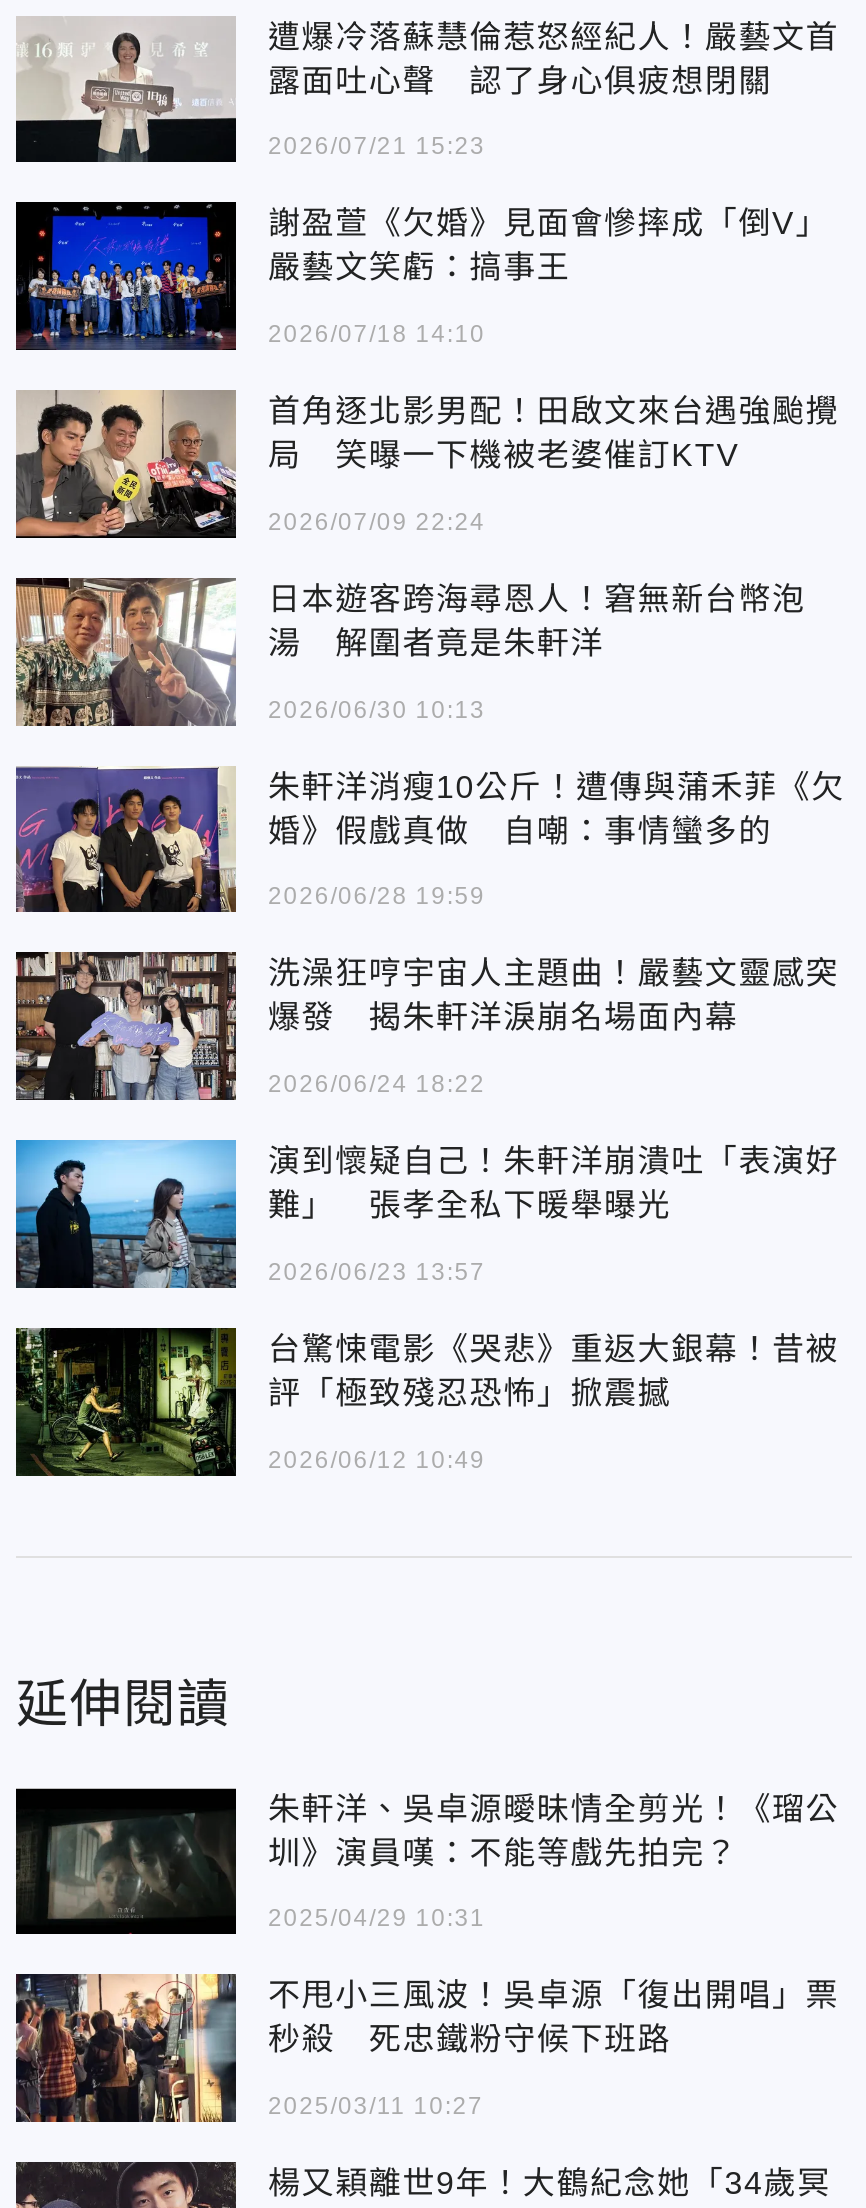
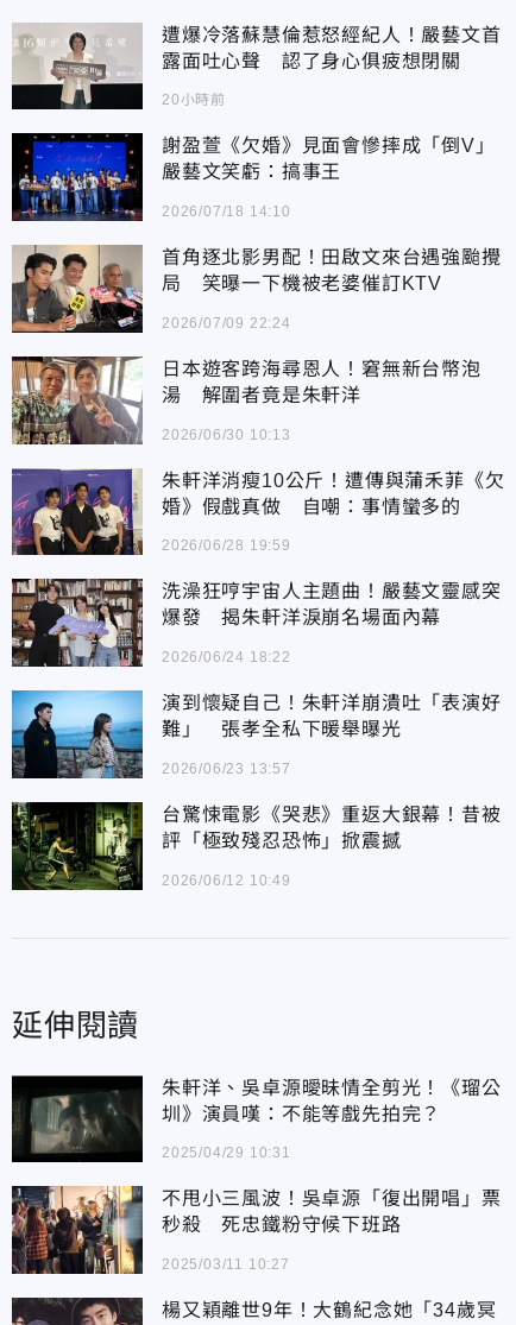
- 2026/07/21 15:23
+ 20小時前
